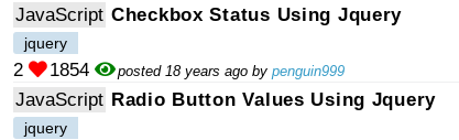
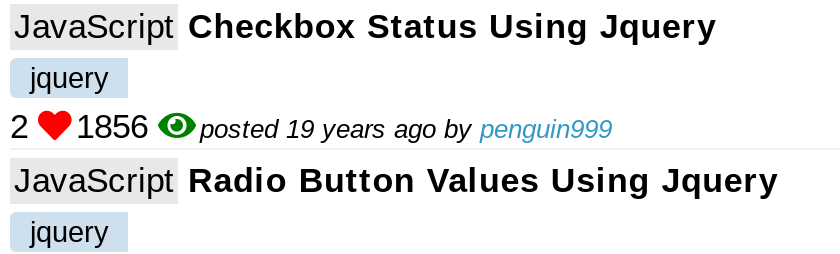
- 1854
+ 1856

- posted 18 years ago by penguin999
+ posted 19 years ago by penguin999
